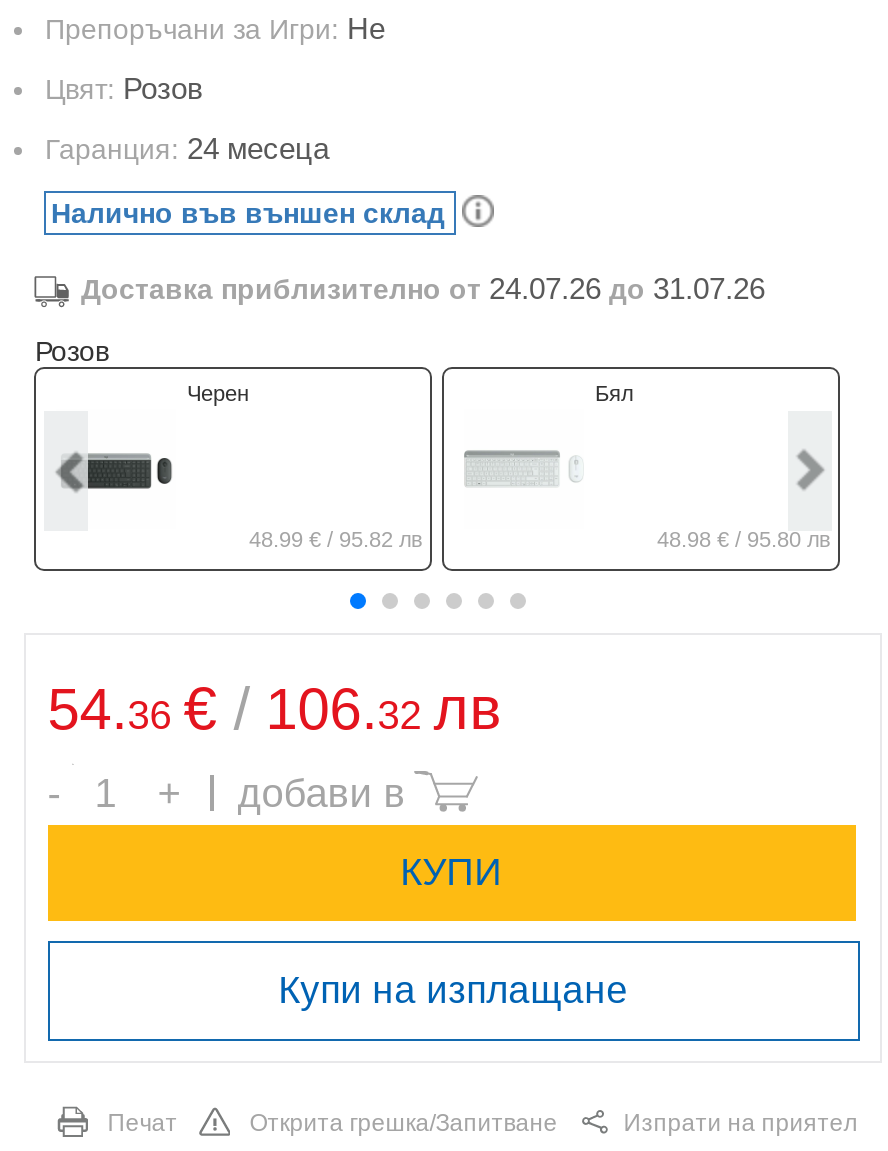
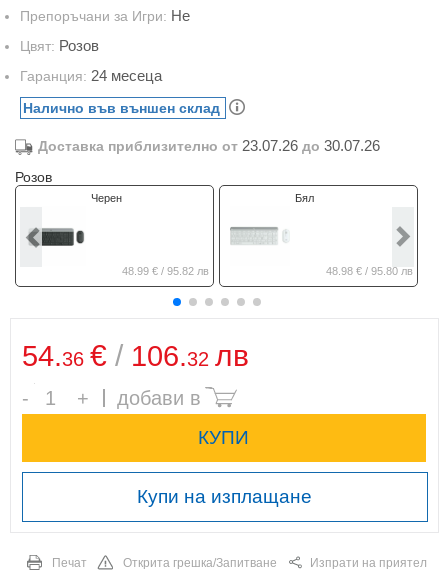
- Доставка приблизително от 24.07.26 до 31.07.26
+ Доставка приблизително от 23.07.26 до 30.07.26
